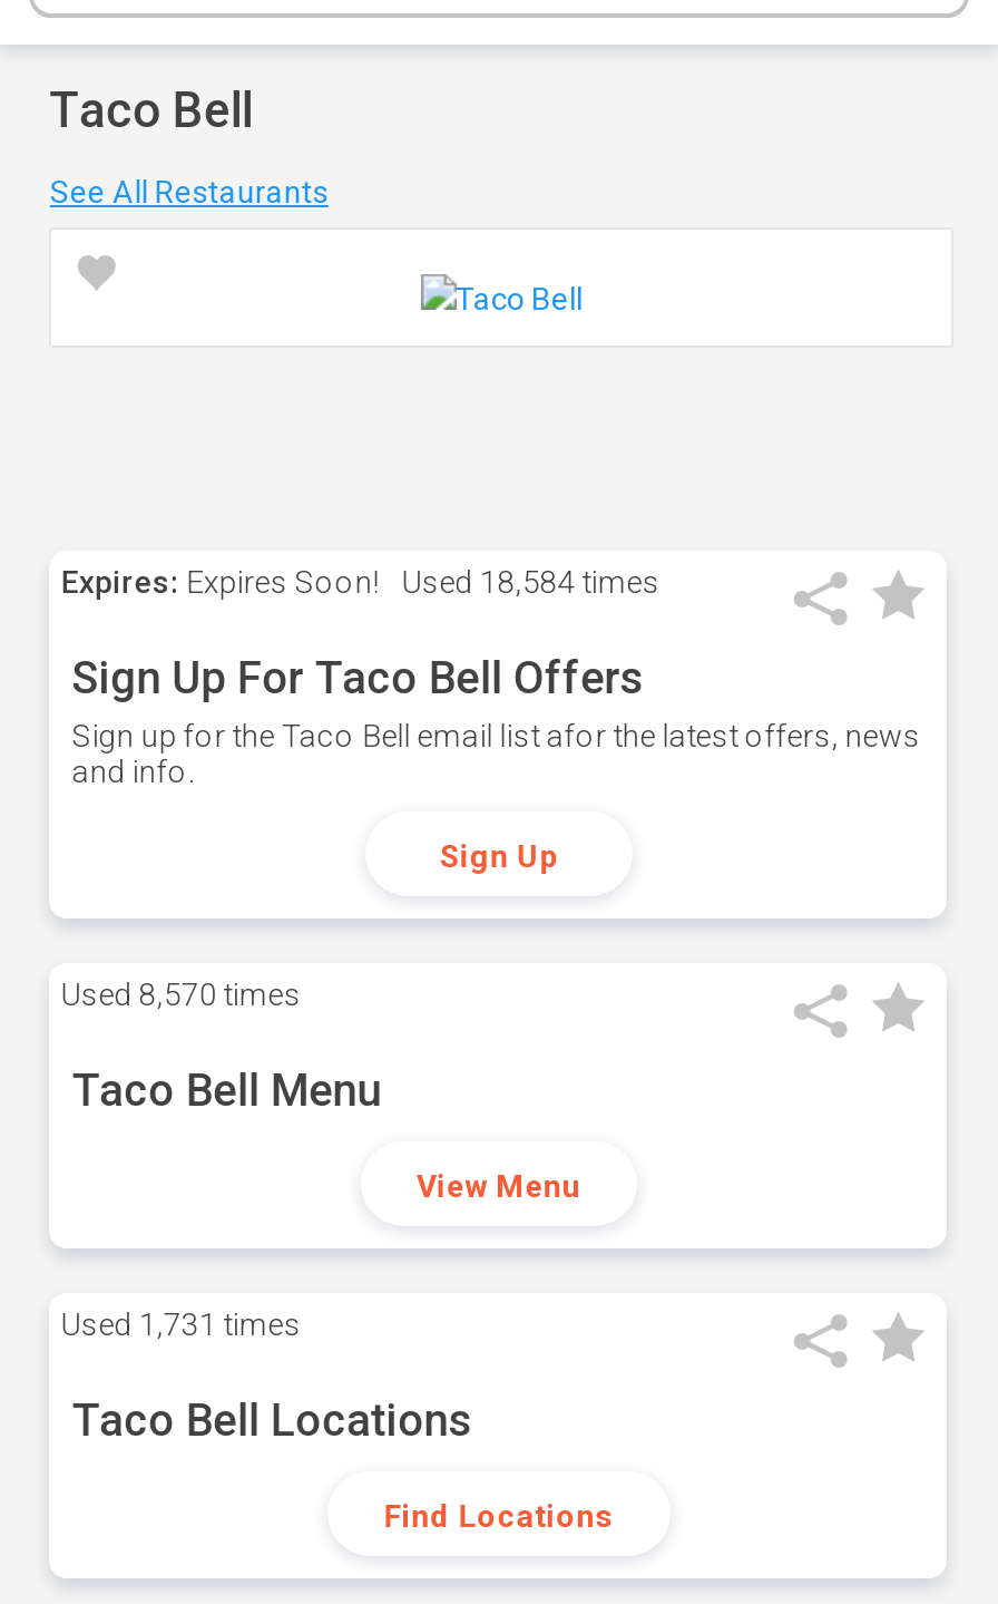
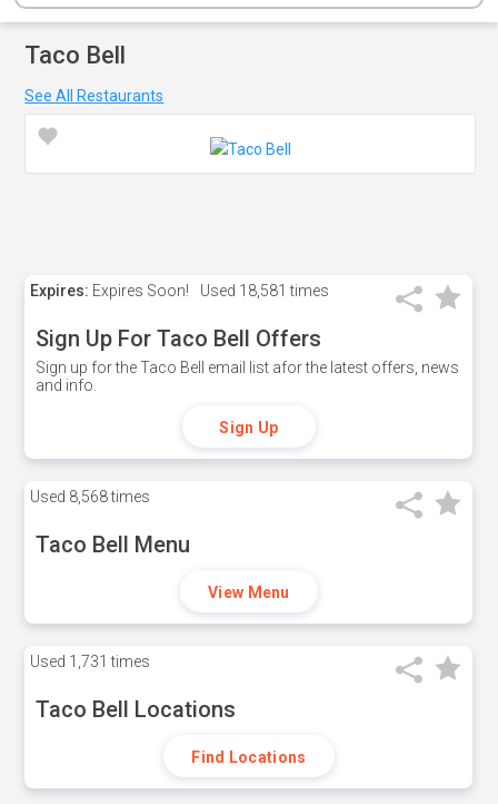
- Expires: Expires Soon! Used 18,584 times
+ Expires: Expires Soon! Used 18,581 times

- Used 8,570 times
+ Used 8,568 times
